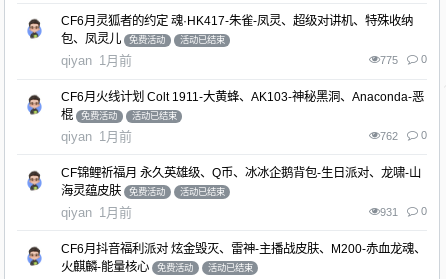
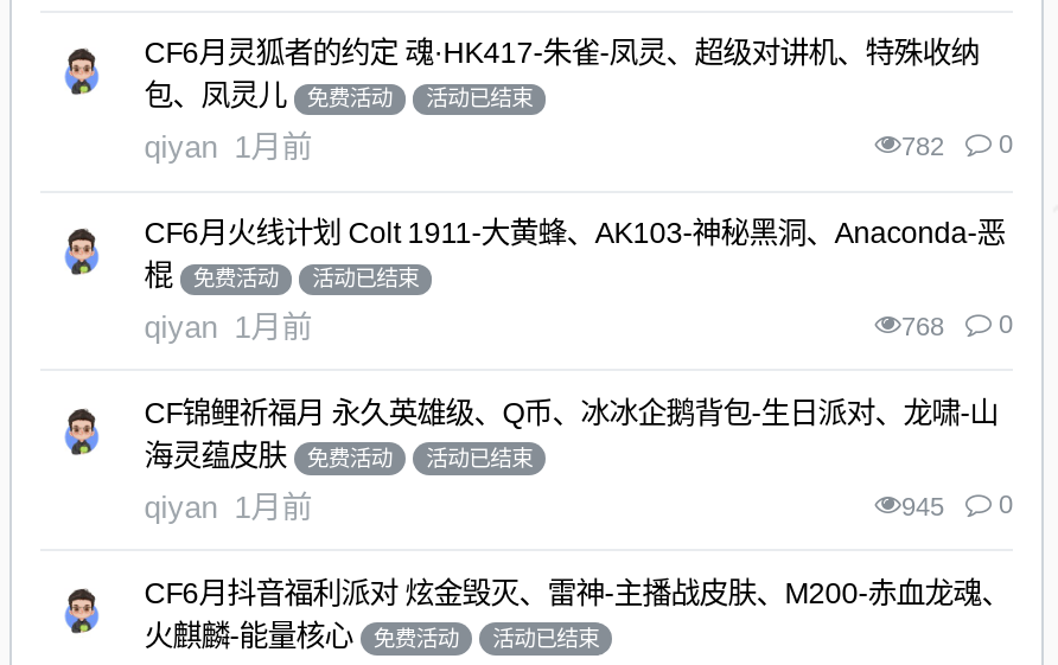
- 775 0
+ 782 0

- 762 0
+ 768 0

- 931 0
+ 945 0
